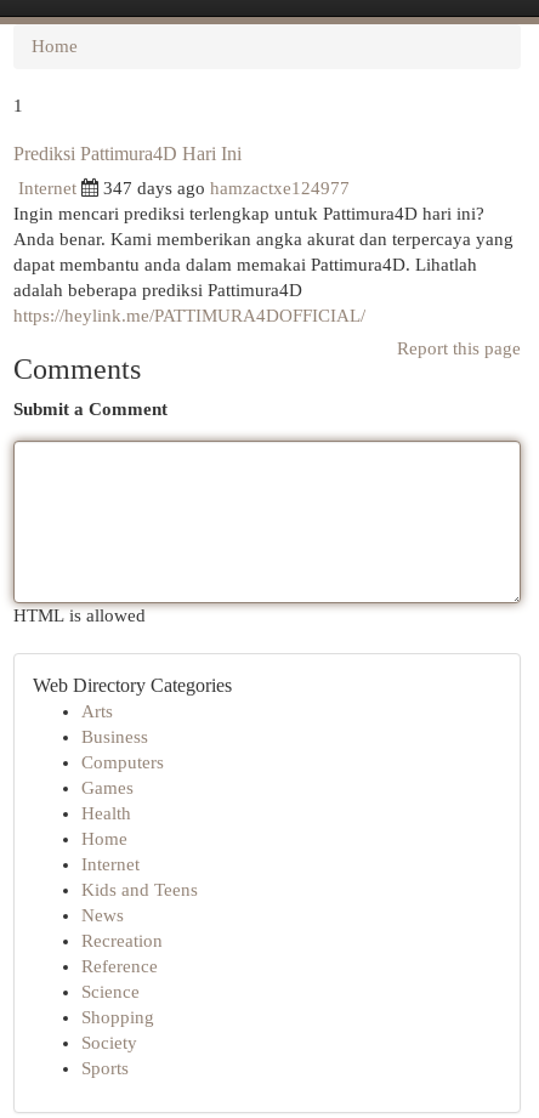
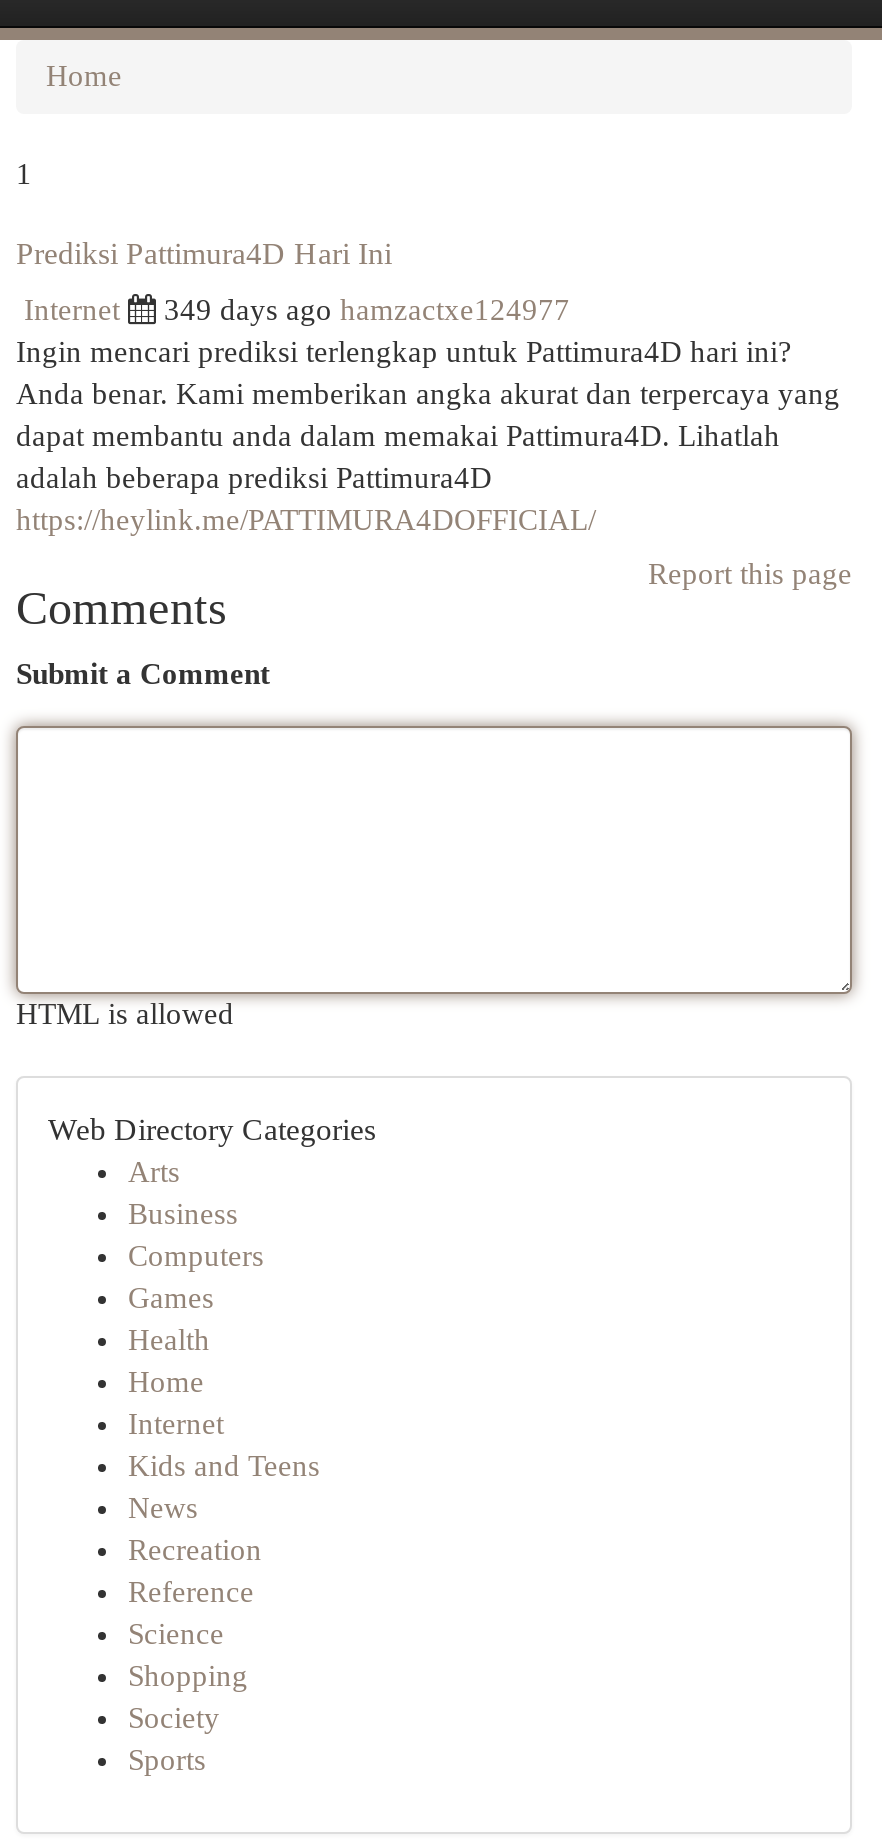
- 347 days ago hamzactxe124977
+ 349 days ago hamzactxe124977
